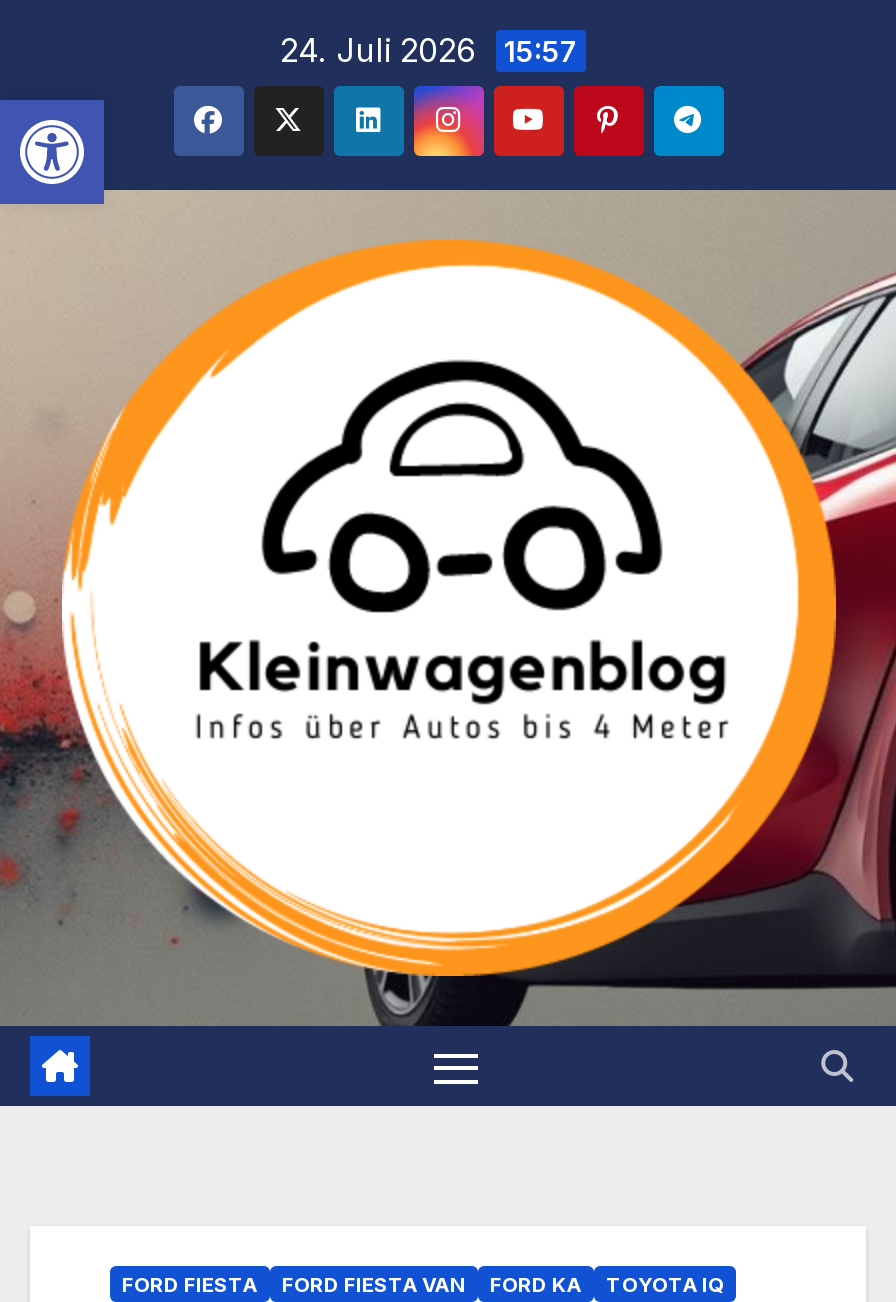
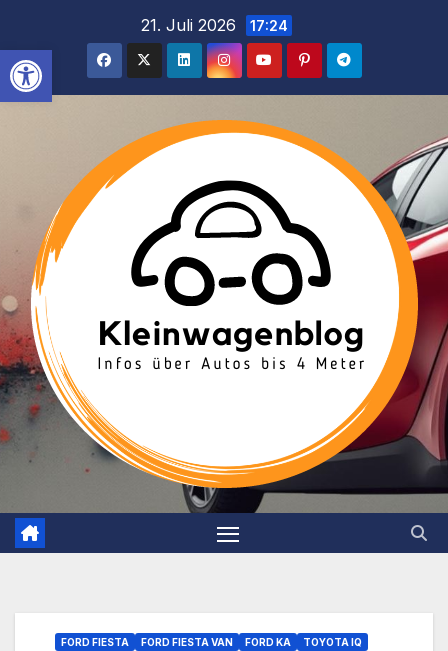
- 24. Juli 2026 15:57
+ 21. Juli 2026 17:24
